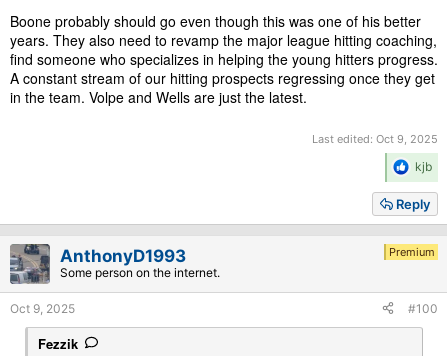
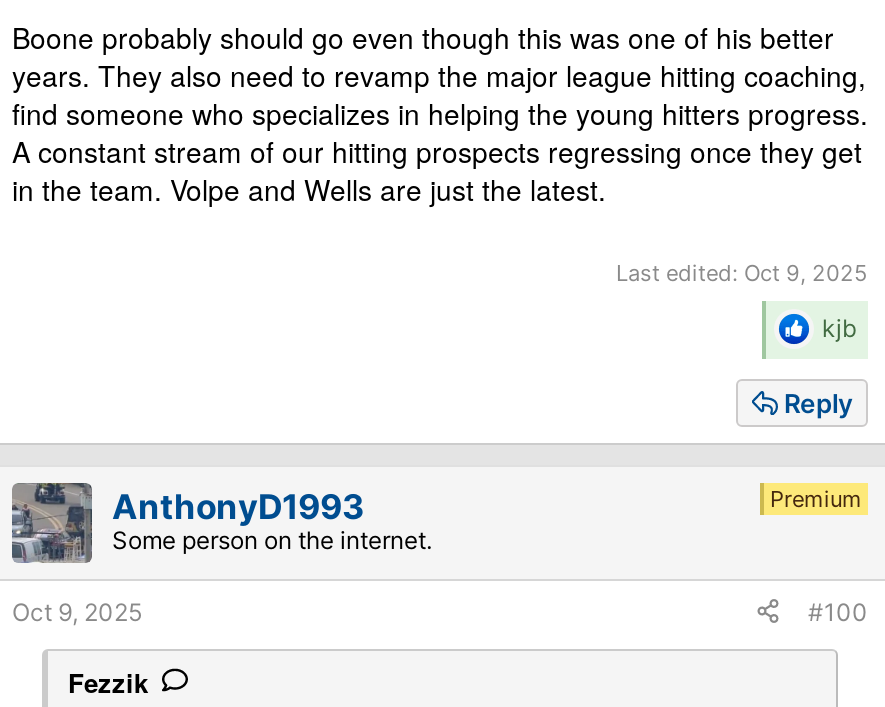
- [image]
+ [image]
